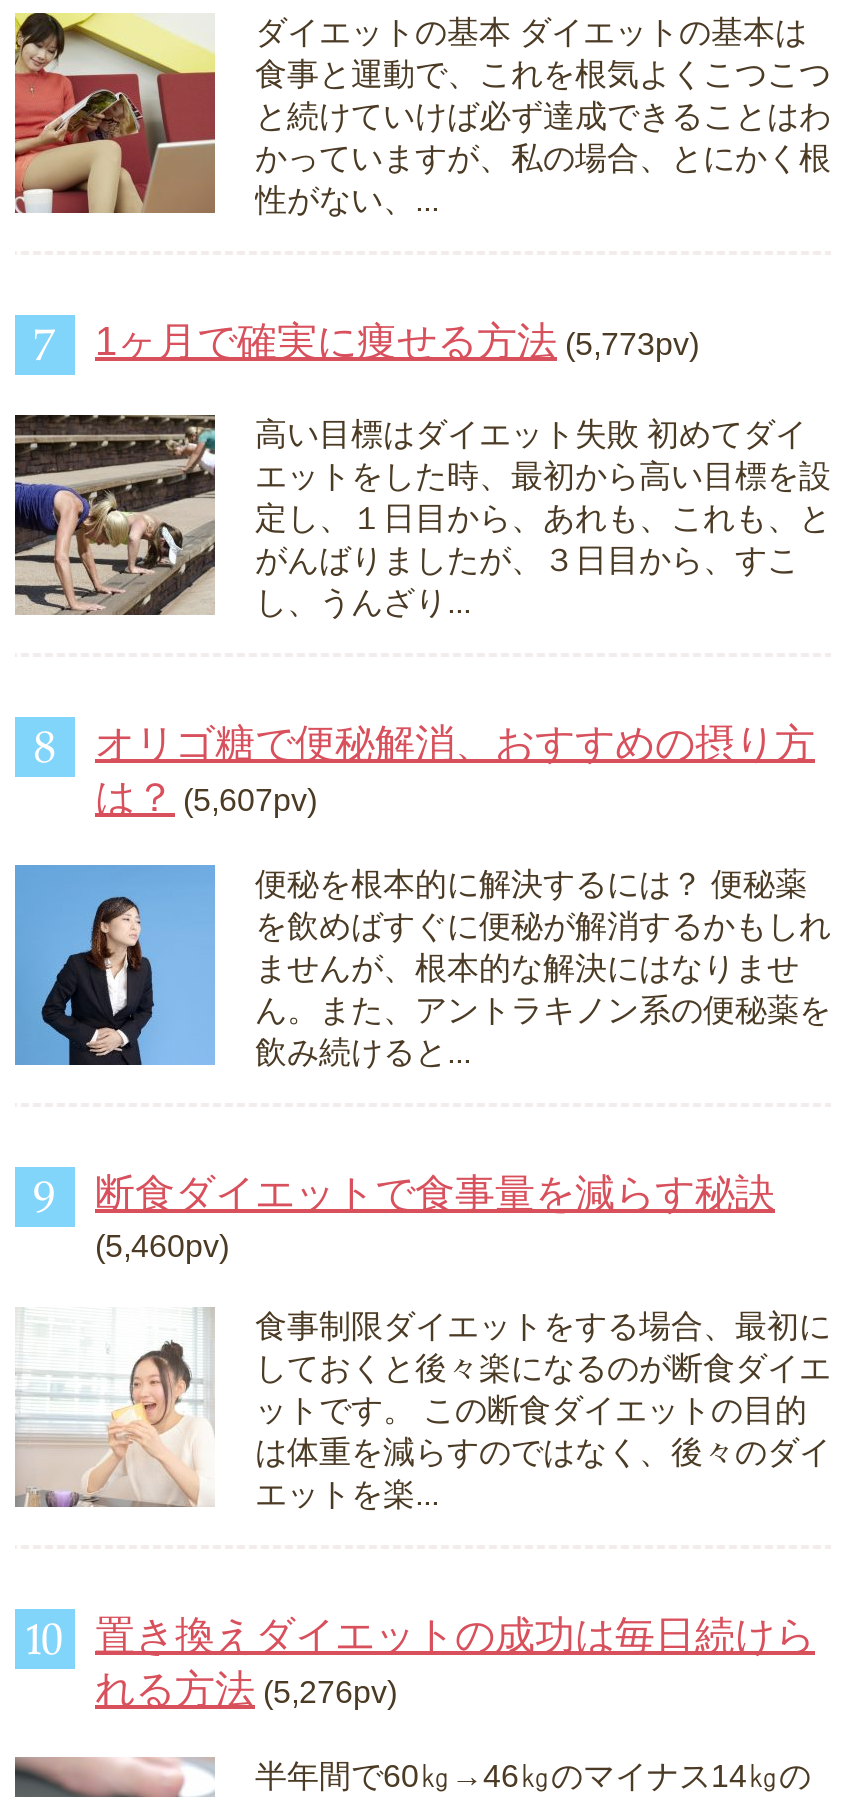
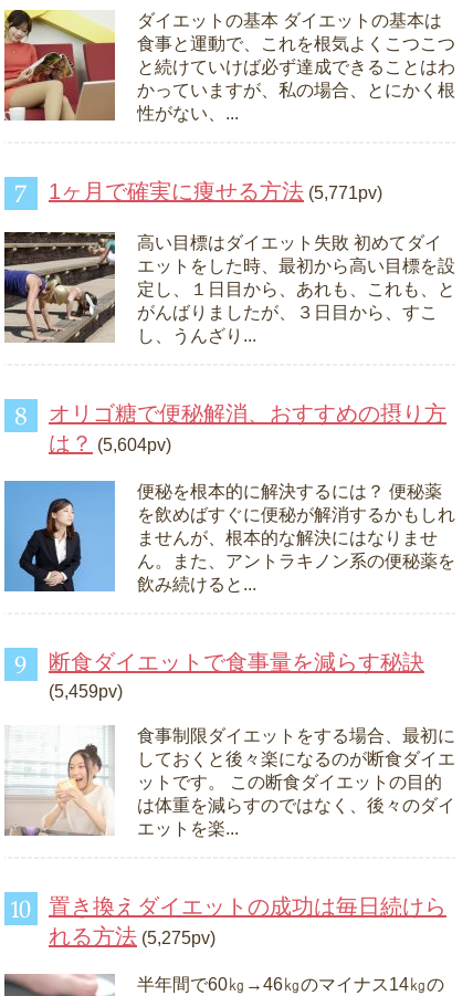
- 1ヶ月で確実に痩せる方法(5,773pv)
+ 1ヶ月で確実に痩せる方法(5,771pv)

- は？(5,607pv)
+ は？(5,604pv)

- (5,460pv)
+ (5,459pv)

- れる方法(5,276pv)
+ れる方法(5,275pv)
